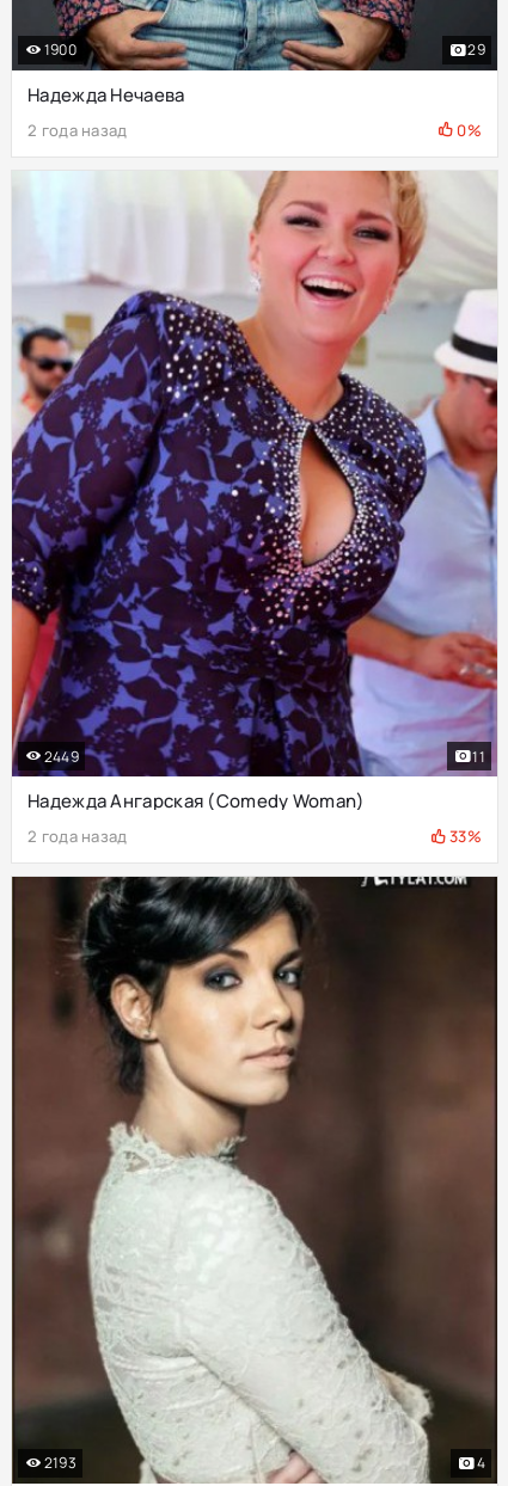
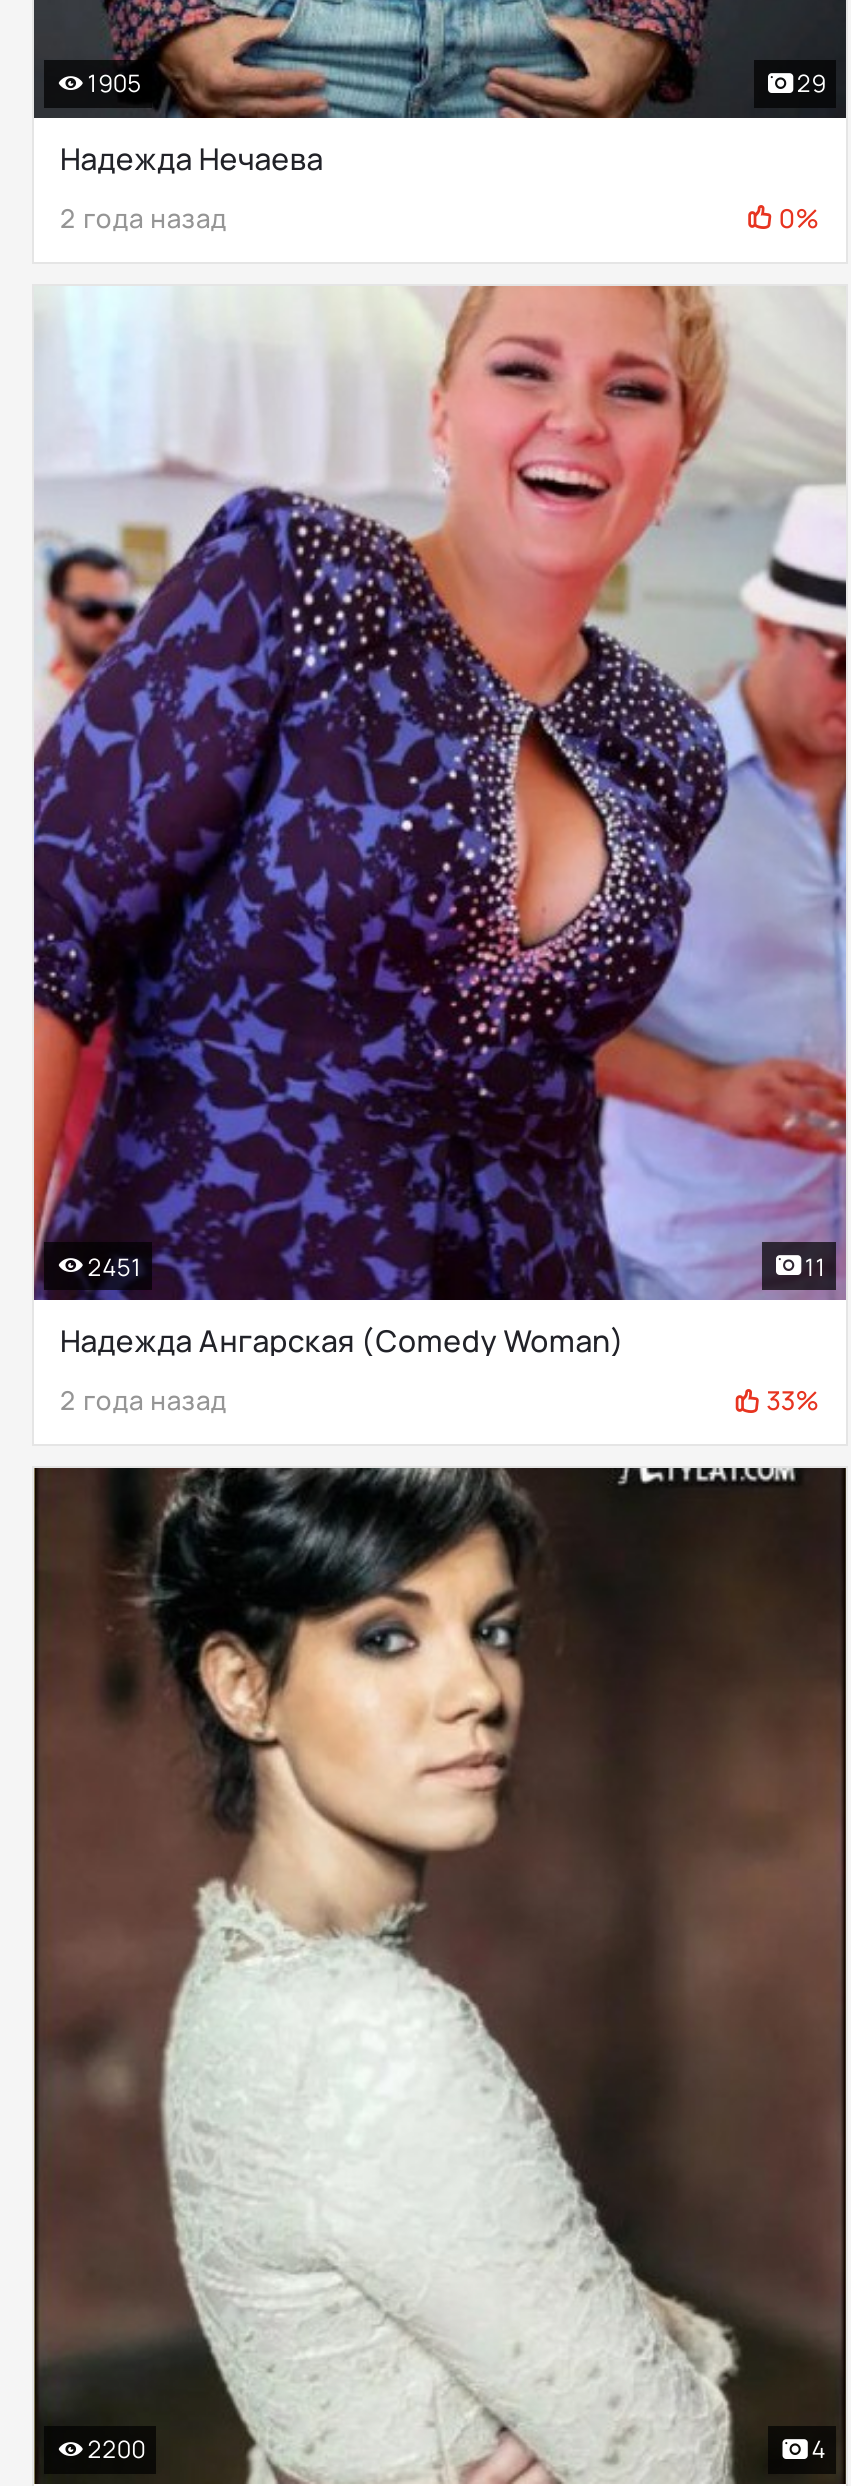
- 1900
+ 1905

- 2449
+ 2451

- 2193
+ 2200
